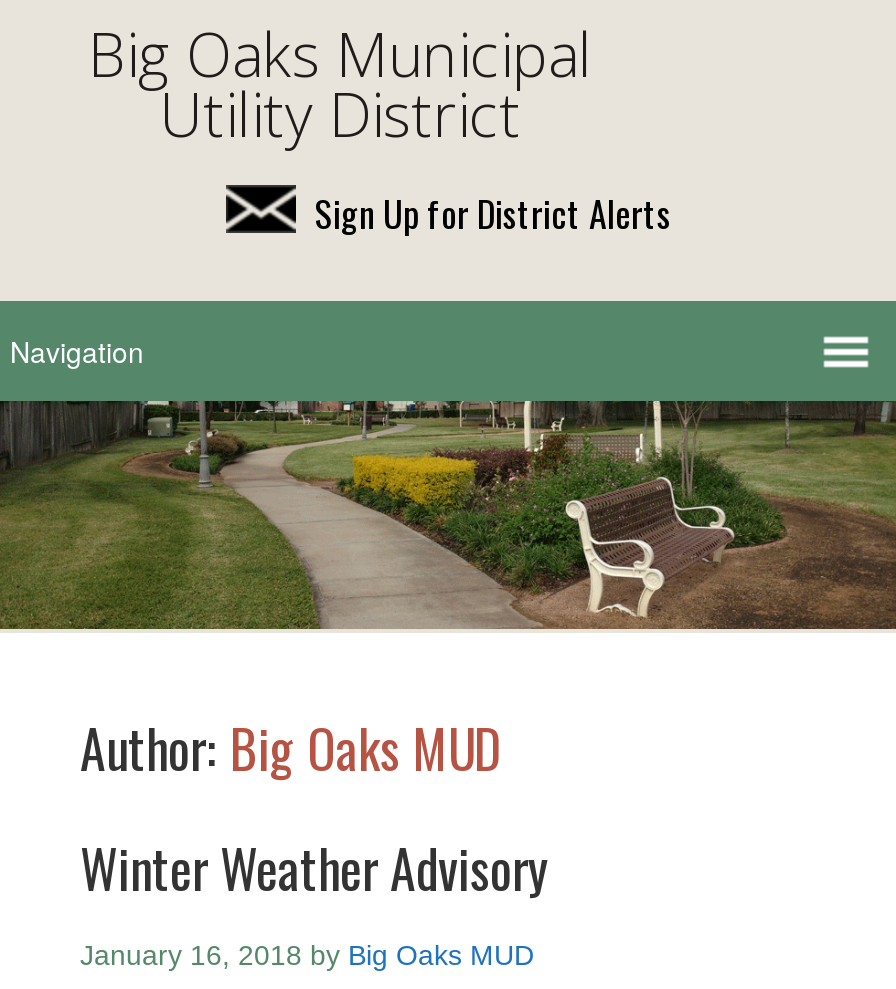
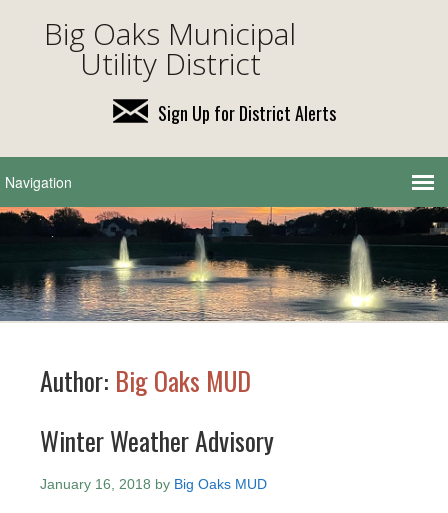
- [image]
+ [image]
